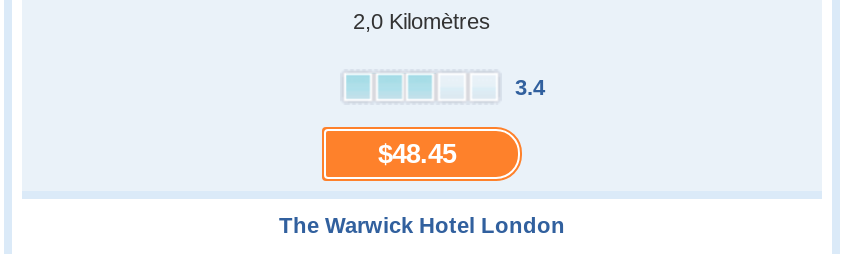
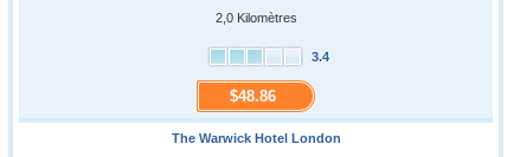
- $48.45
+ $48.86
